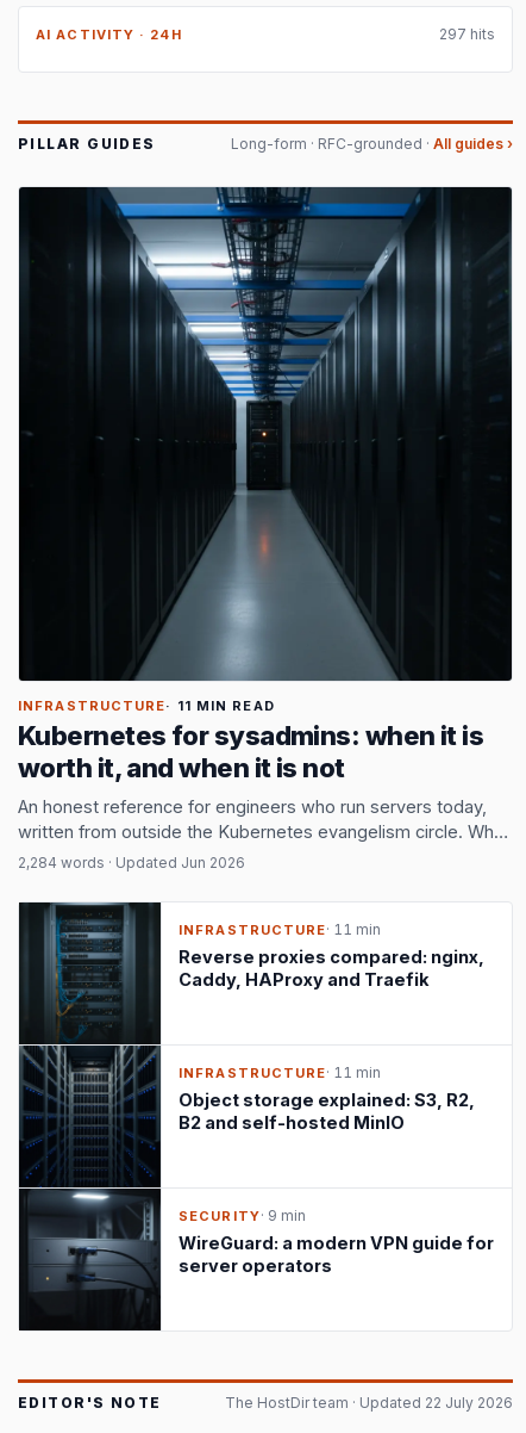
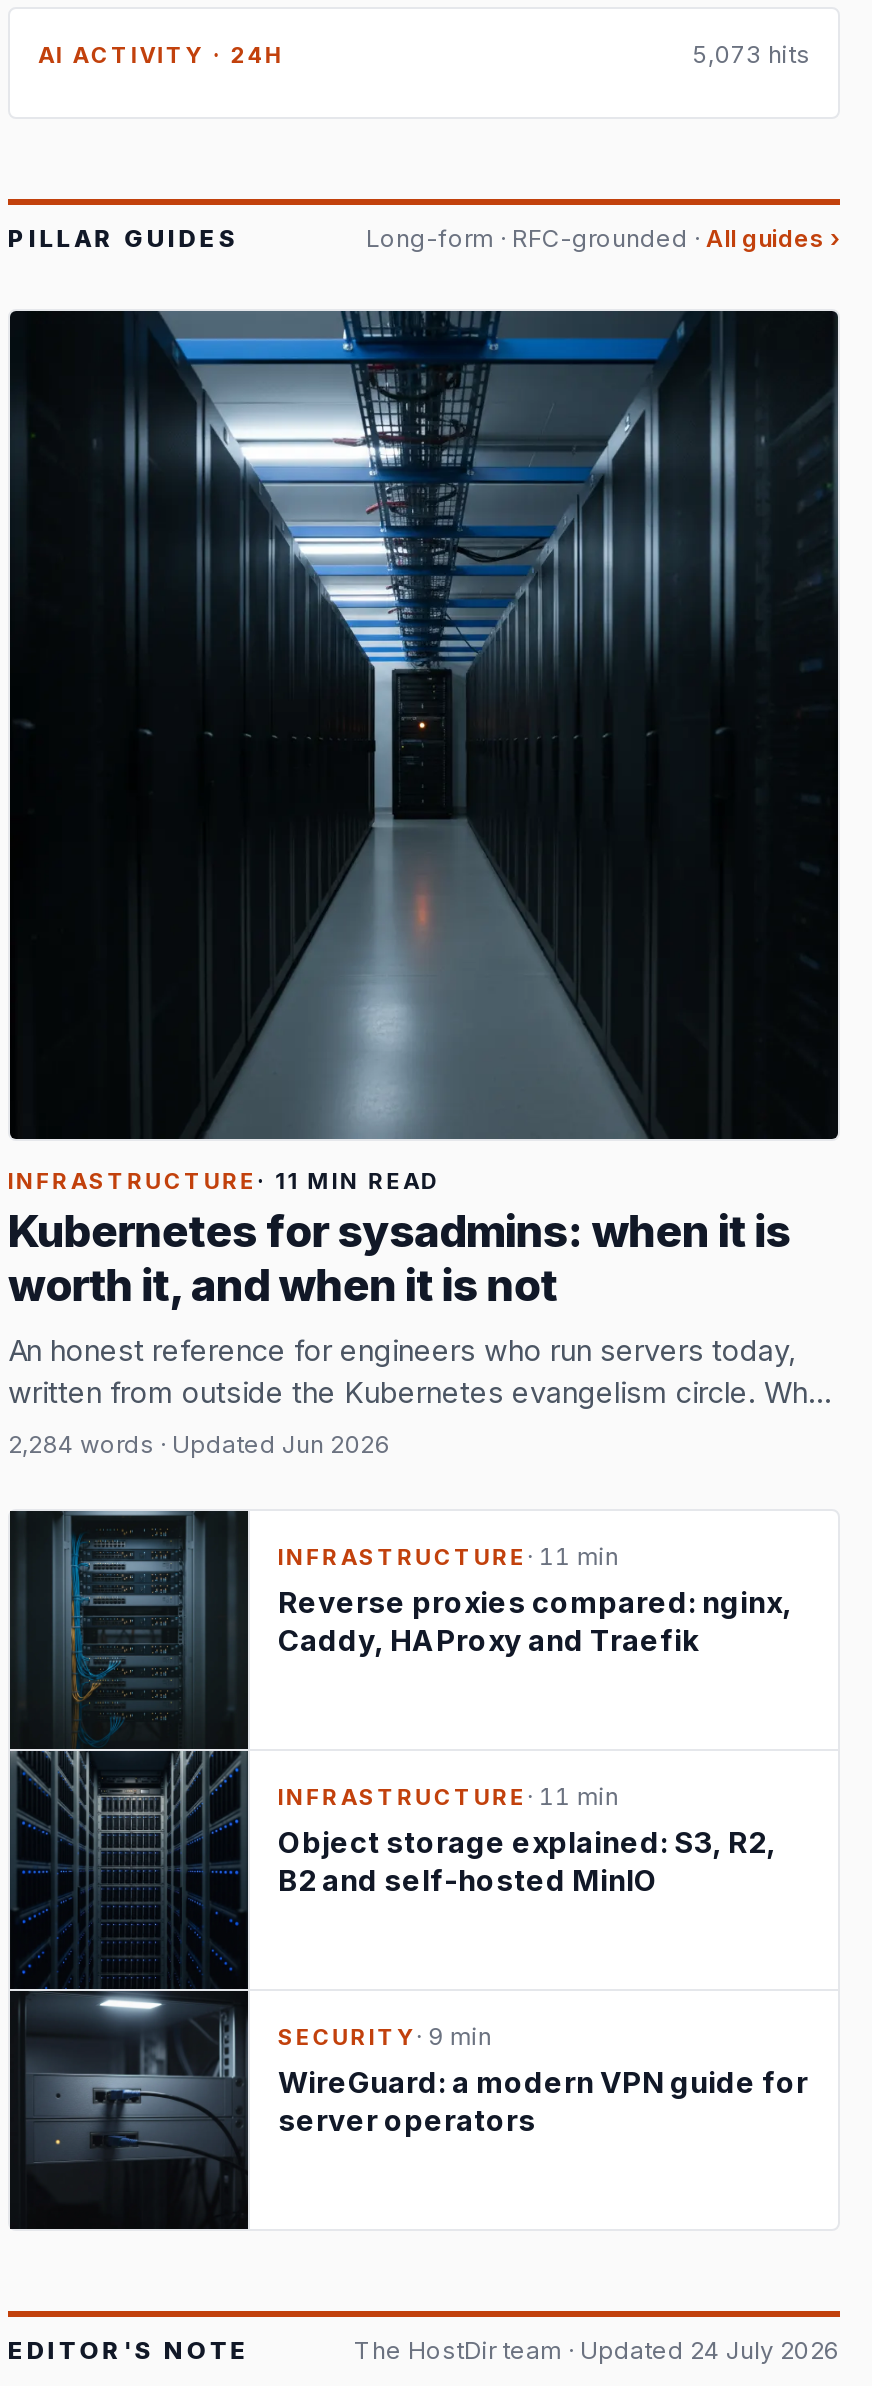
- 297 hits
+ 5,073 hits

- The HostDir team · Updated 22 July 2026
+ The HostDir team · Updated 24 July 2026
